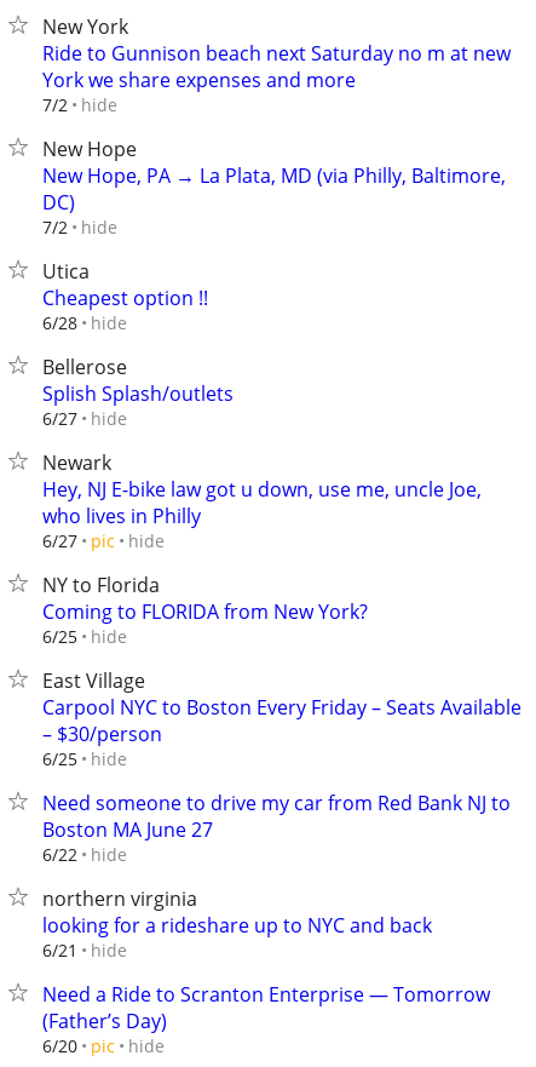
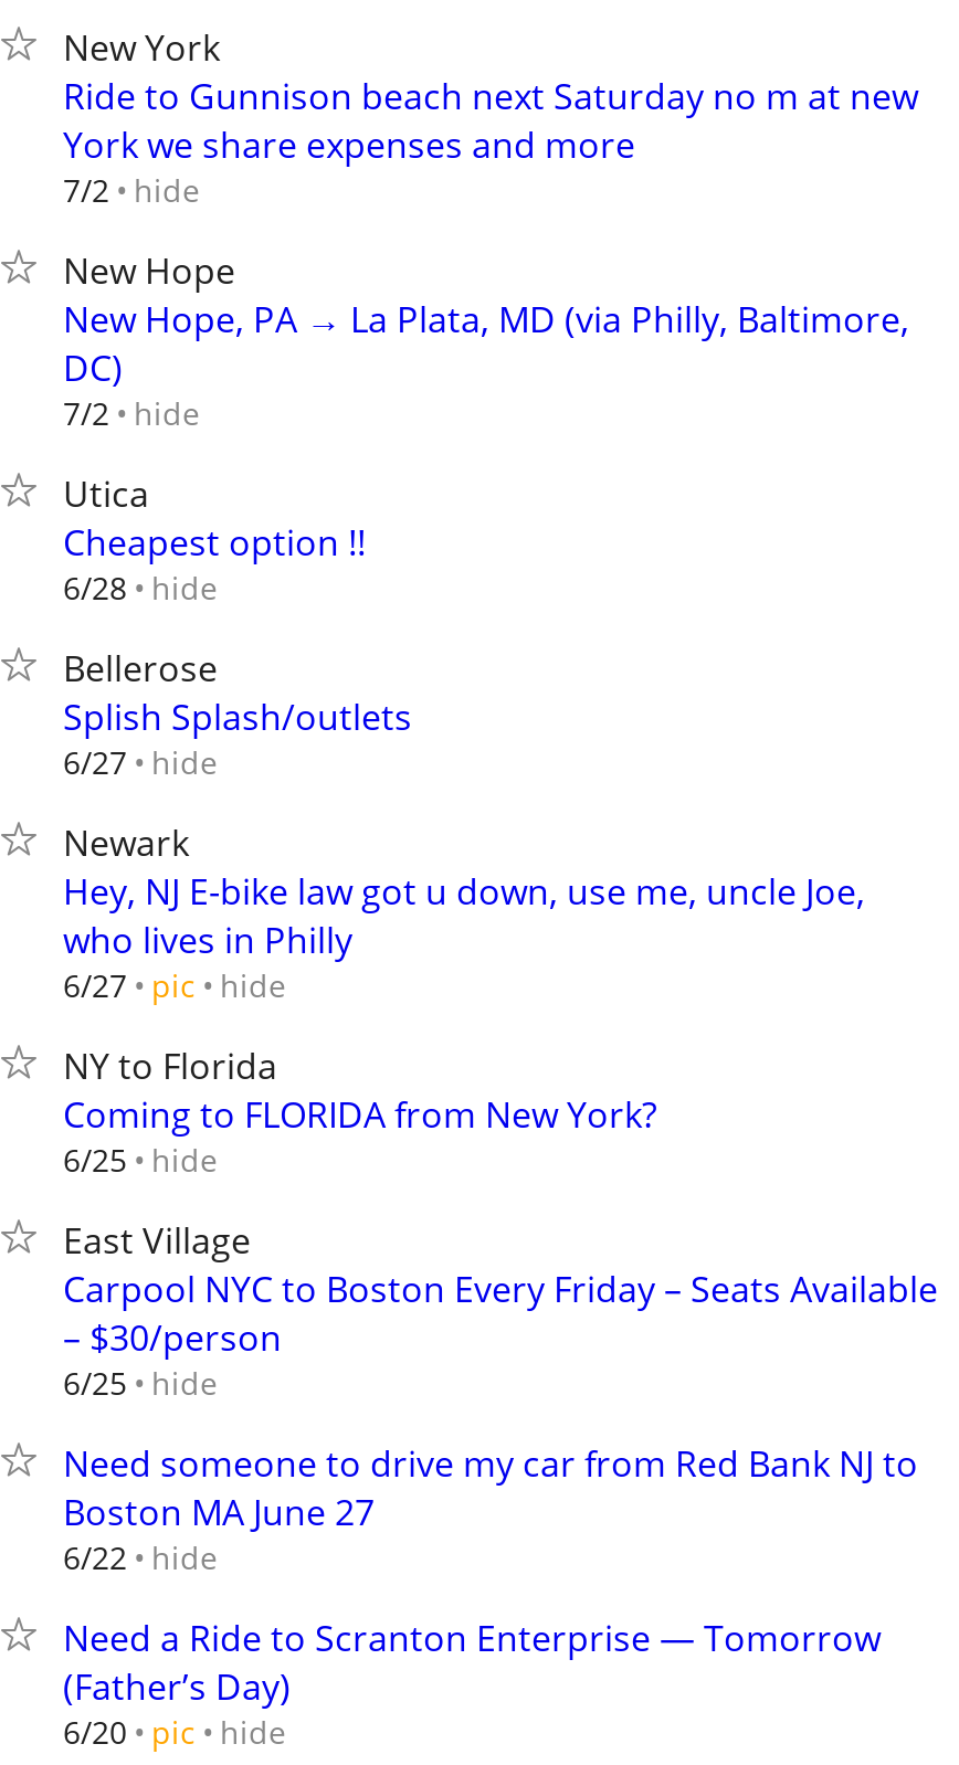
- northern virginia
- looking for a rideshare up to NYC and back
- 6/21 hide
